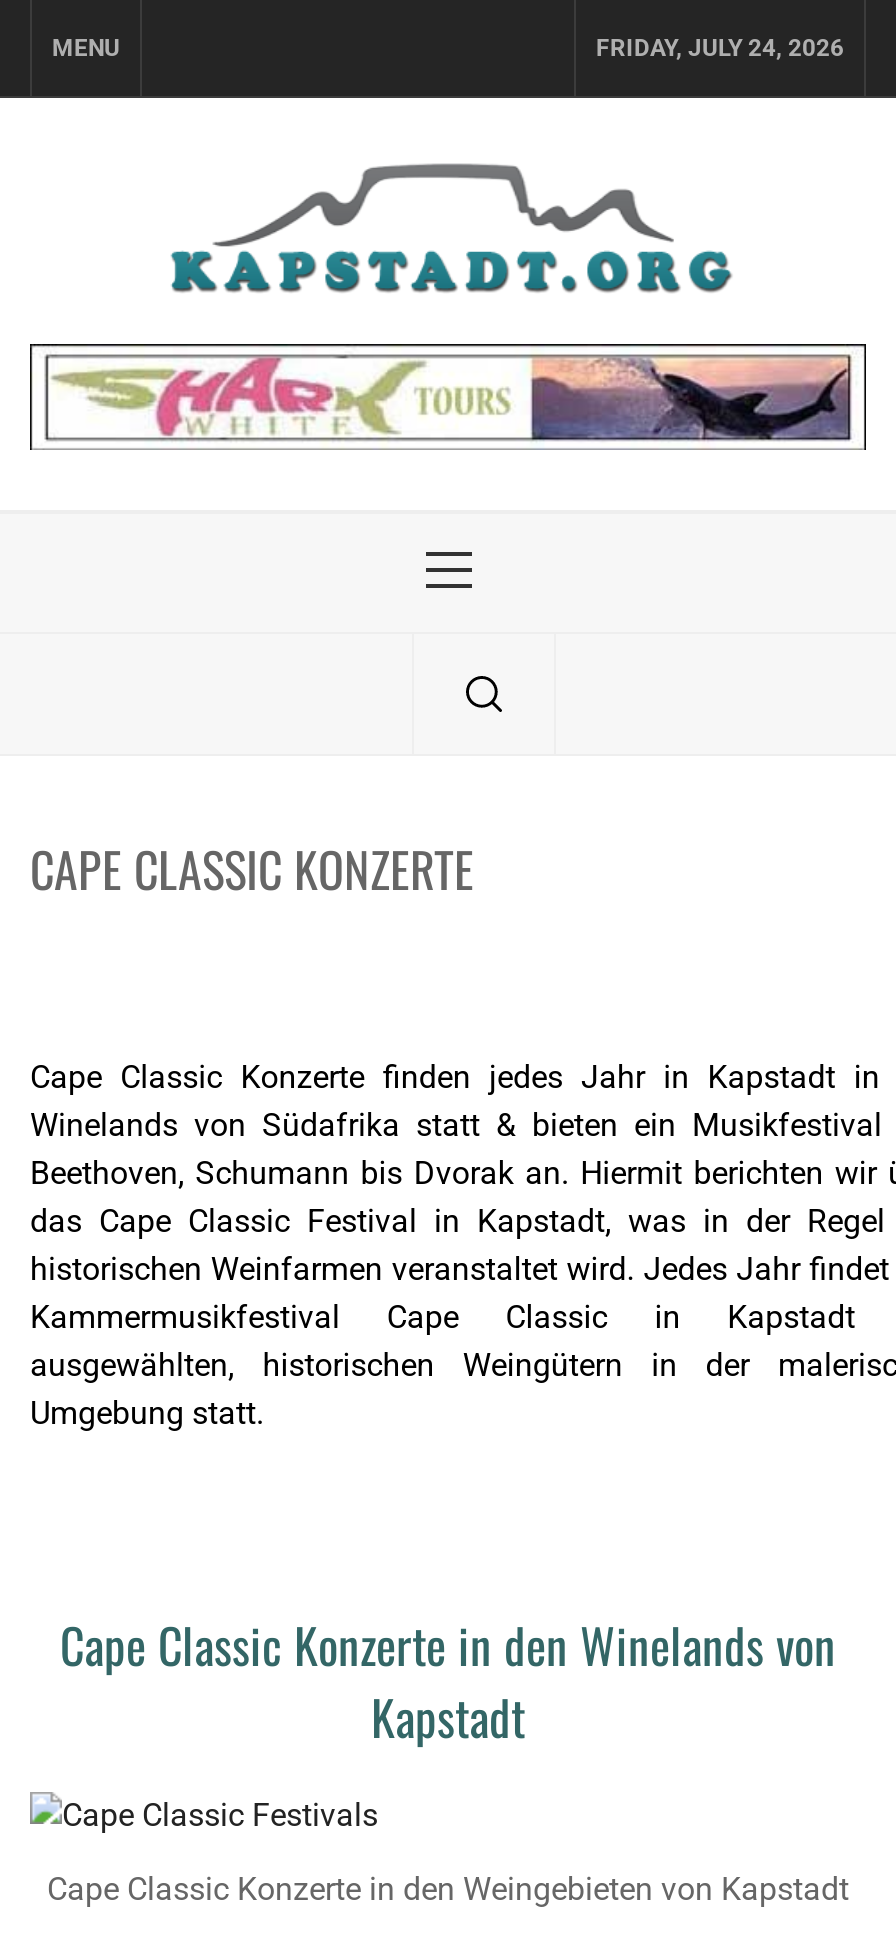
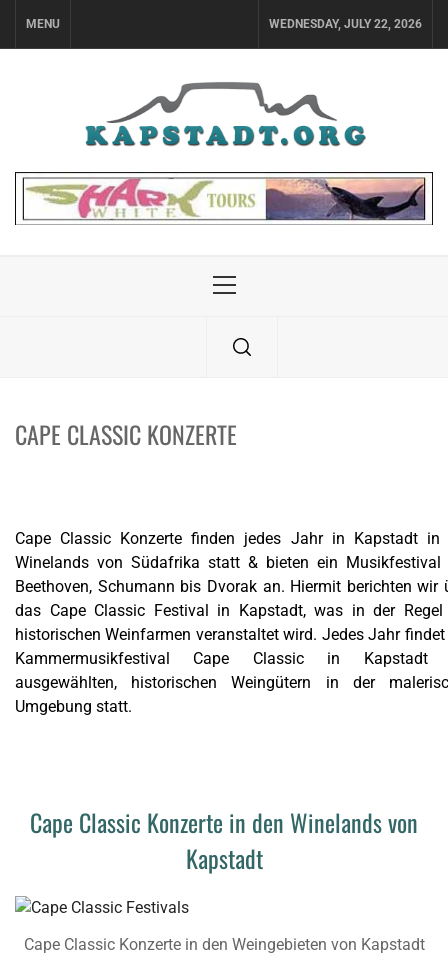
- FRIDAY, JULY 24, 2026
+ WEDNESDAY, JULY 22, 2026
